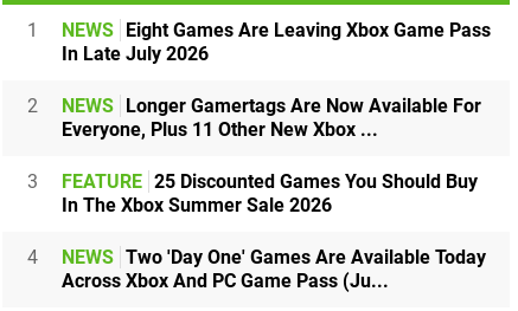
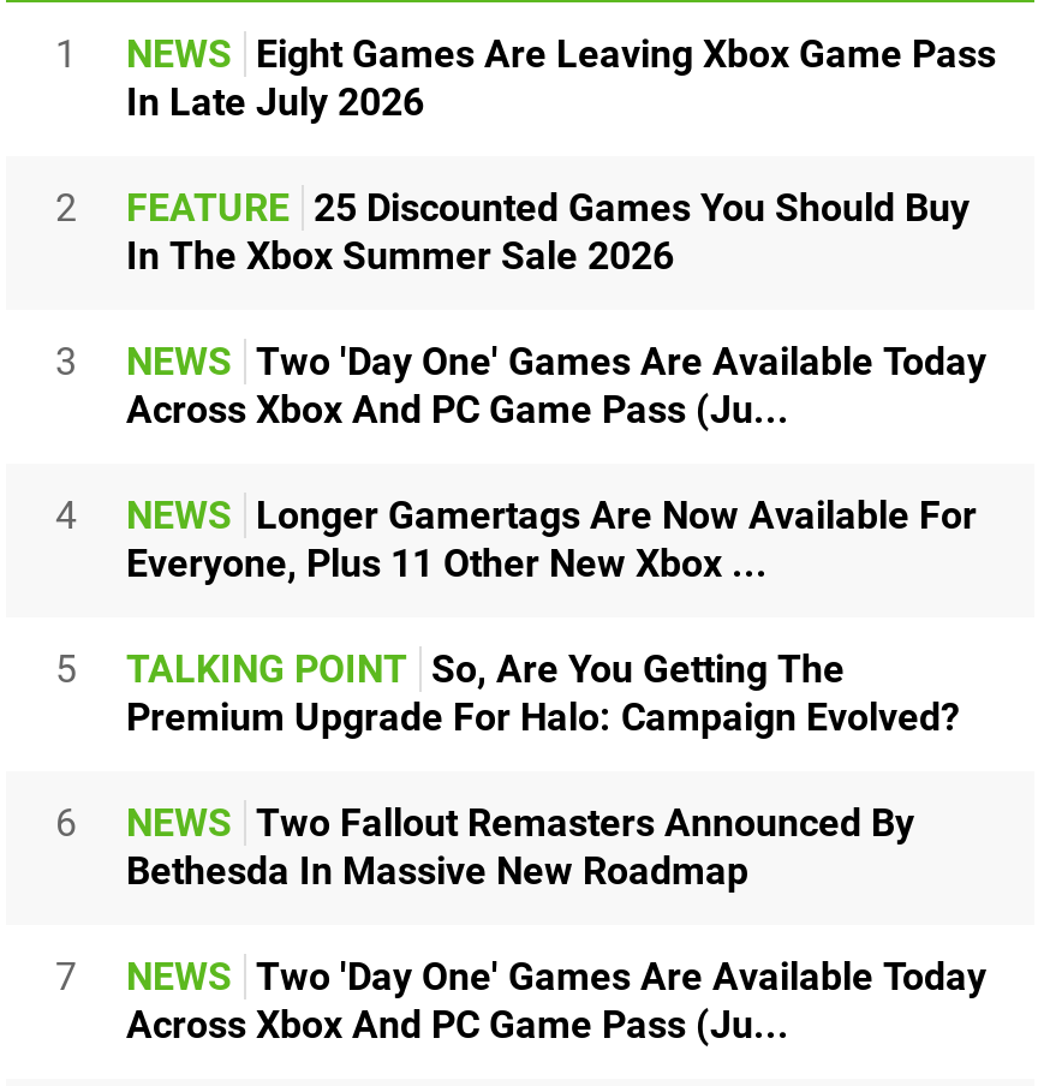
+ NEWS Two 'Day One' Games Are Available Today
+ Across Xbox And PC Game Pass (Ju...

+ 5
+ TALKING POINT So, Are You Getting The
+ Premium Upgrade For Halo: Campaign Evolved?
+ 6
+ NEWS Two Fallout Remasters Announced By
+ Bethesda In Massive New Roadmap
+ 7

moved up: 3 | FEATURE 25 Discounted Games You Should Buy | In The Xbox Summer Sale 2026 | 4
